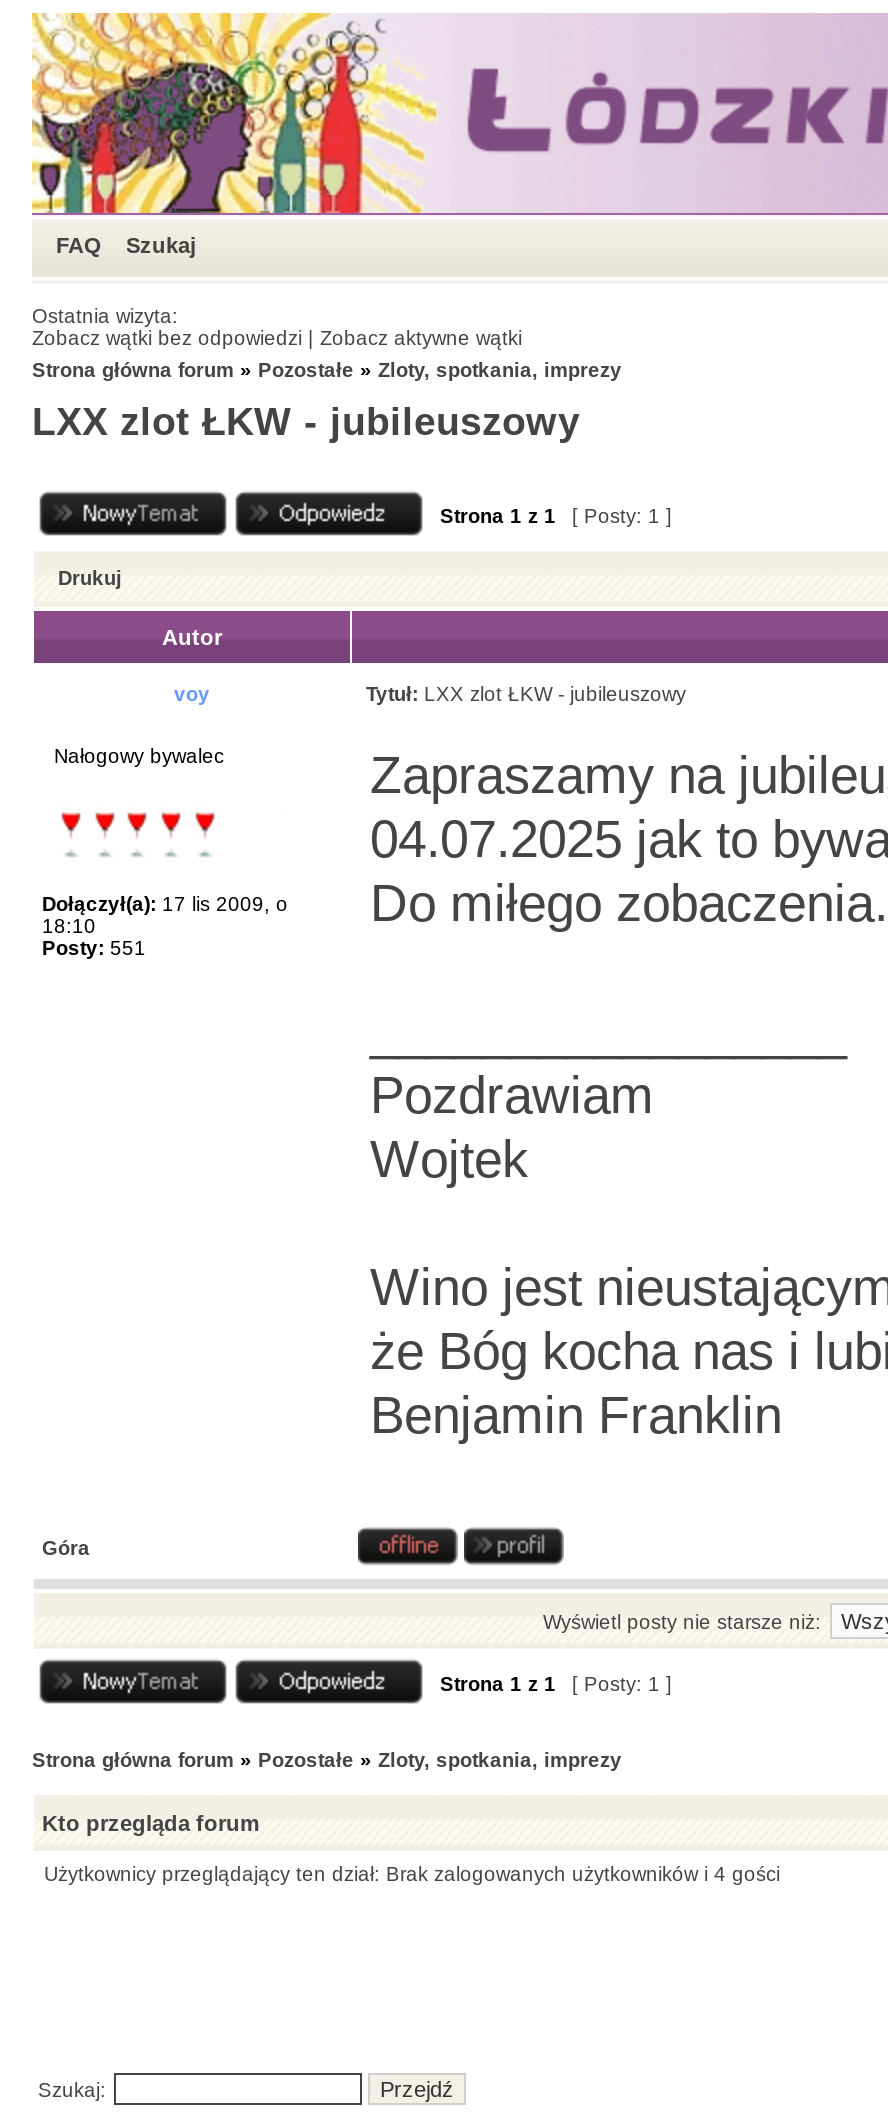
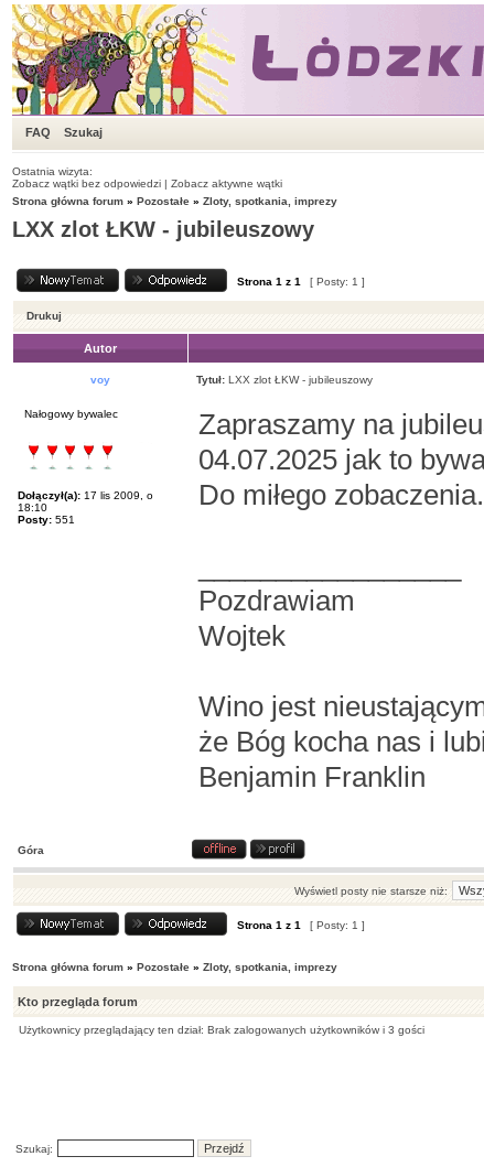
- Użytkownicy przeglądający ten dział: Brak zalogowanych użytkowników i 4 gości
+ Użytkownicy przeglądający ten dział: Brak zalogowanych użytkowników i 3 gości
